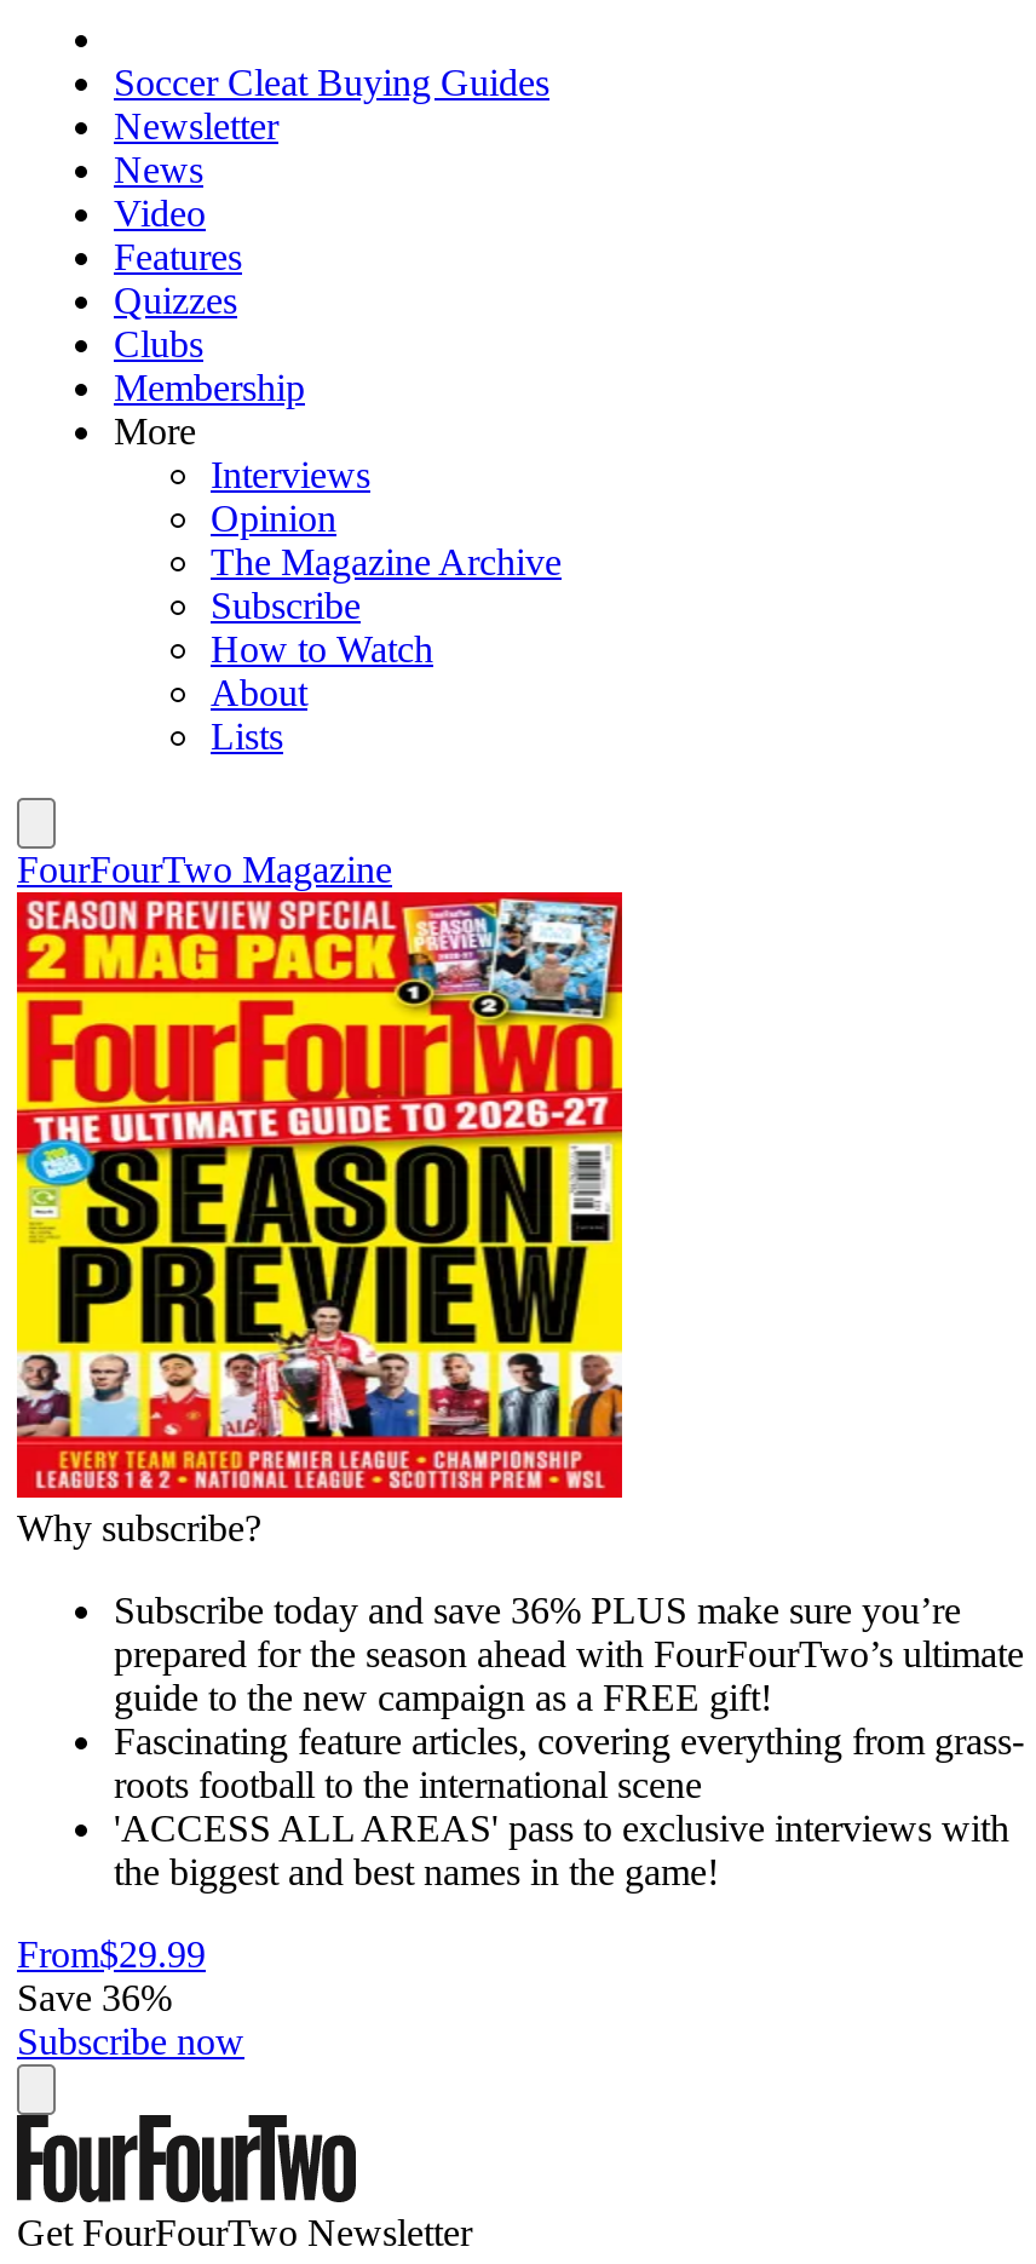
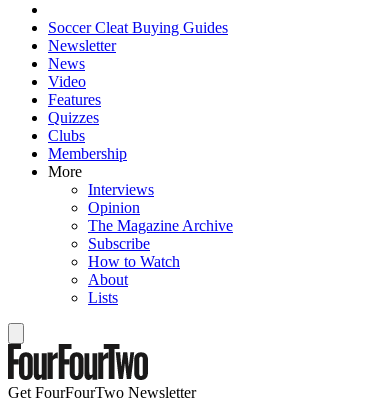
- FourFourTwo Magazine

- [image]
- Why subscribe?
- Subscribe today and save 36% PLUS make sure you’re
- prepared for the season ahead with FourFourTwo’s ultimate
- guide to the new campaign as a FREE gift!
- Fascinating feature articles, covering everything from grass-
- roots football to the international scene
- 'ACCESS ALL AREAS' pass to exclusive interviews with
- the biggest and best names in the game!
- From$29.99
- Save 36%
- Subscribe now
